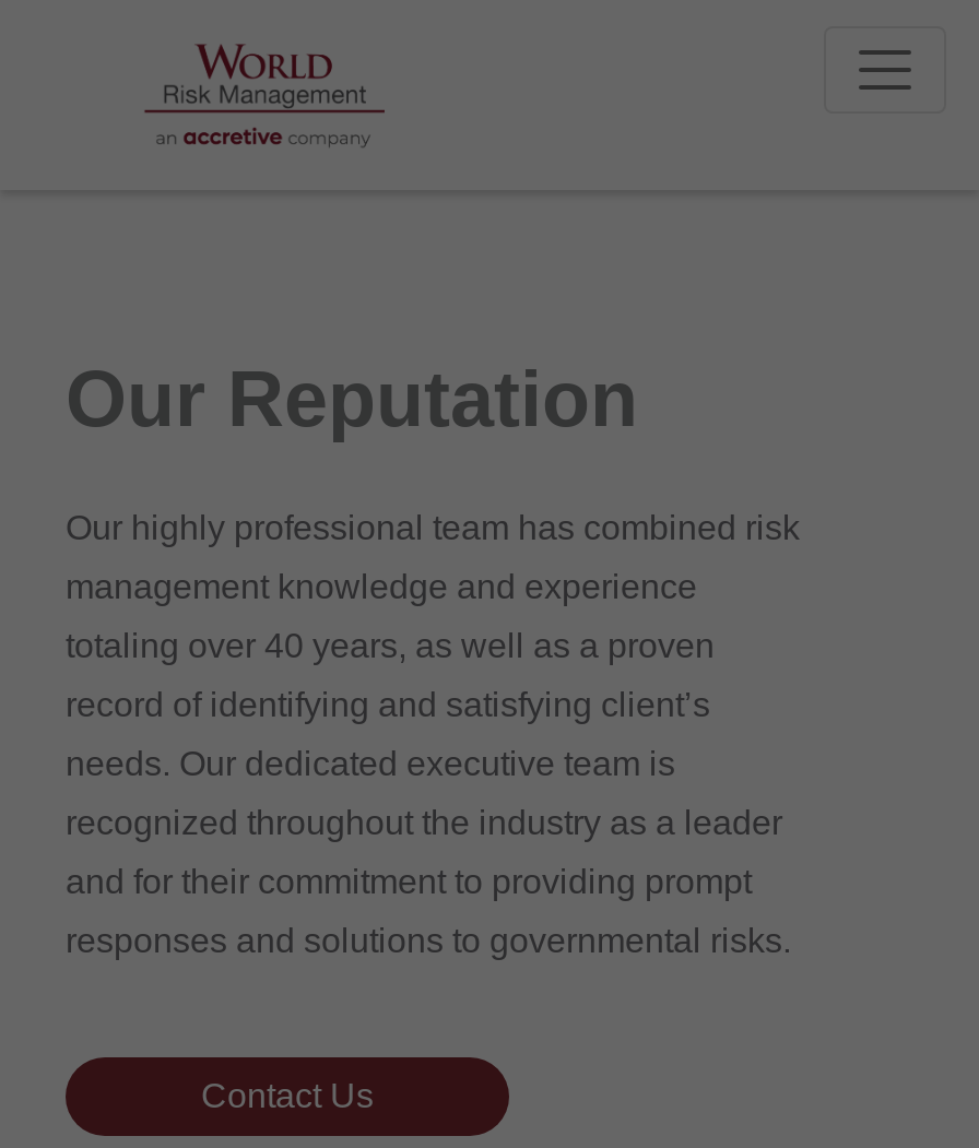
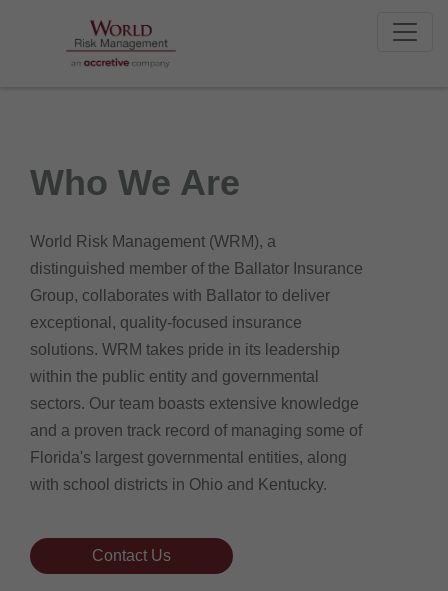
- Our Reputation
- Our highly professional team has combined risk
- management knowledge and experience
- totaling over 40 years, as well as a proven
- record of identifying and satisfying client’s
- needs. Our dedicated executive team is
- recognized throughout the industry as a leader
- and for their commitment to providing prompt
- responses and solutions to governmental risks.
+ Who We Are
+ World Risk Management (WRM), a
+ distinguished member of the Ballator Insurance
+ Group, collaborates with Ballator to deliver
+ exceptional, quality-focused insurance
+ solutions. WRM takes pride in its leadership
+ within the public entity and governmental
+ sectors. Our team boasts extensive knowledge
+ and a proven track record of managing some of
+ Florida's largest governmental entities, along
+ with school districts in Ohio and Kentucky.
